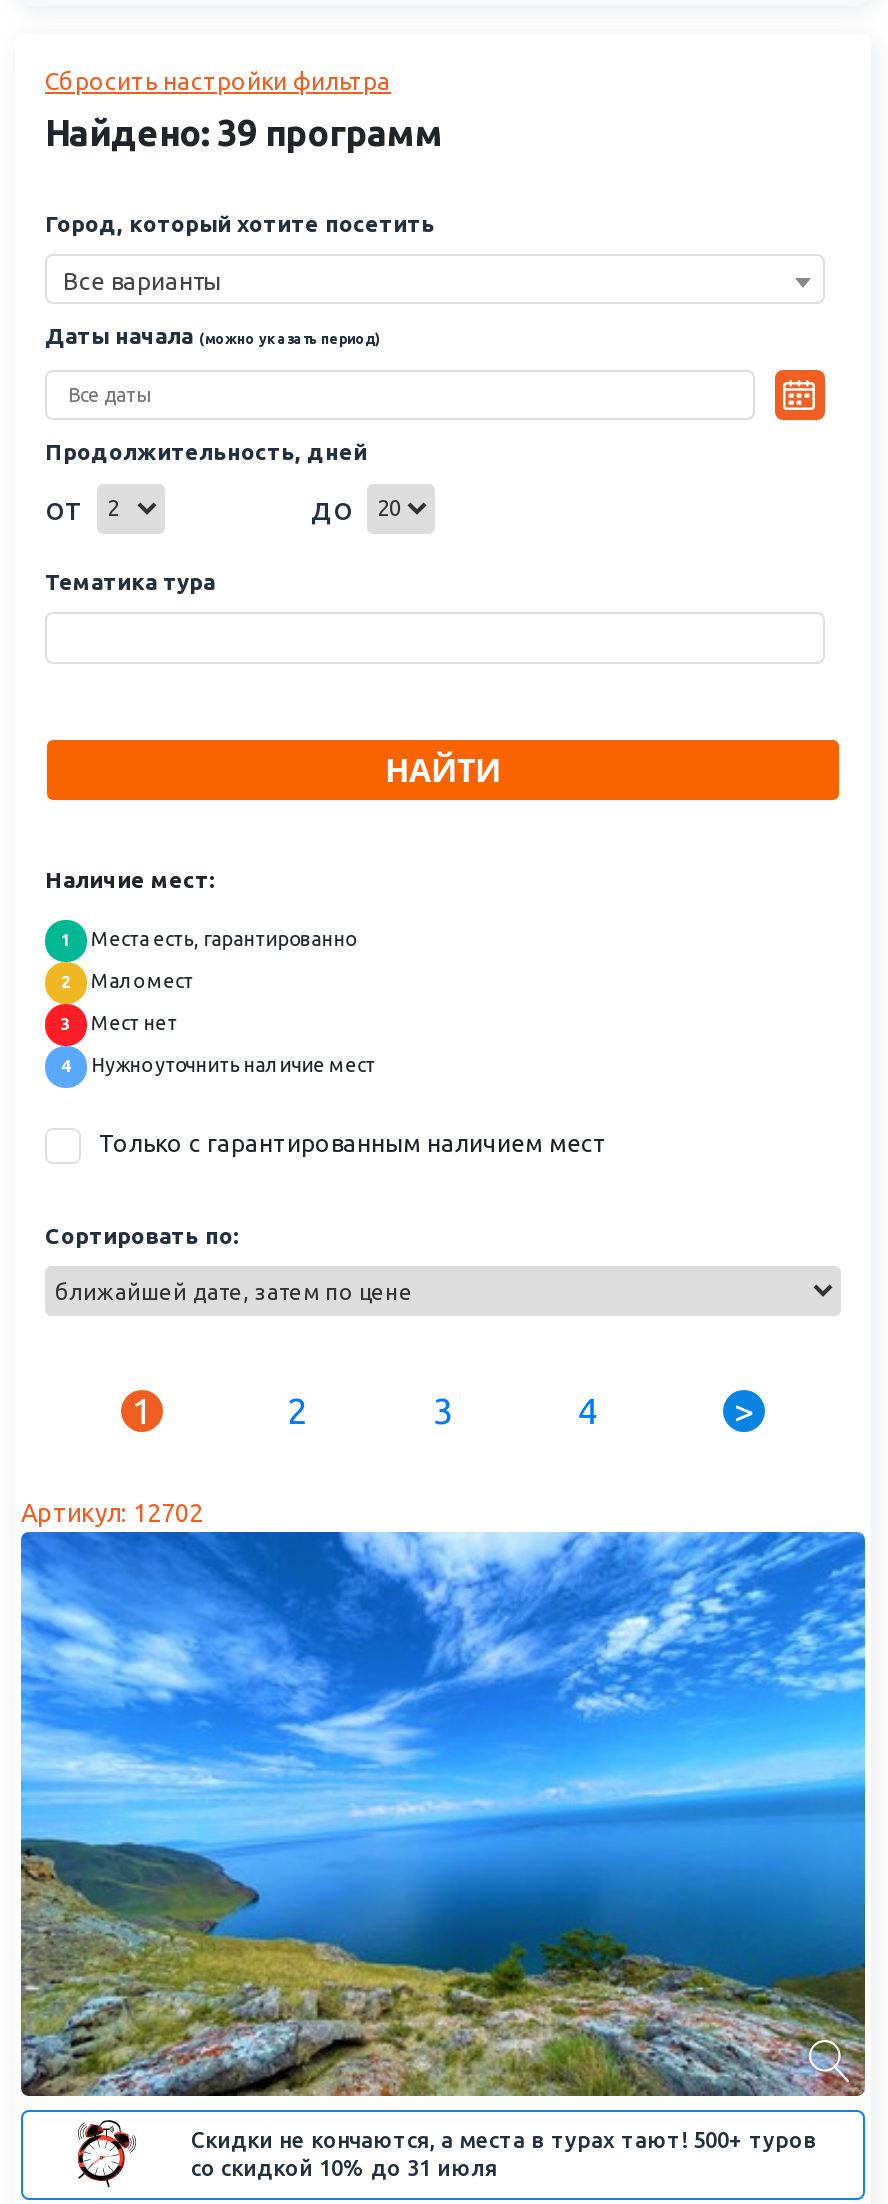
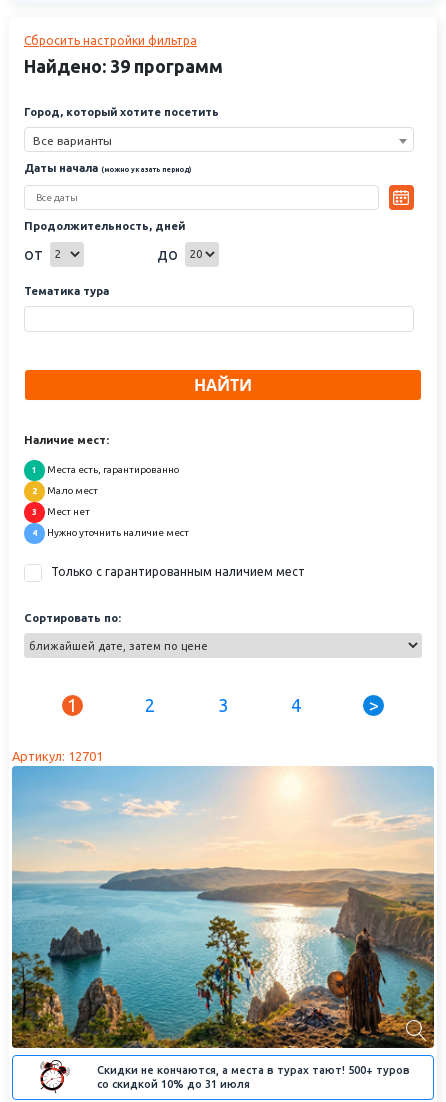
- Артикул: 12702
+ Артикул: 12701

- [image]
+ [image]
